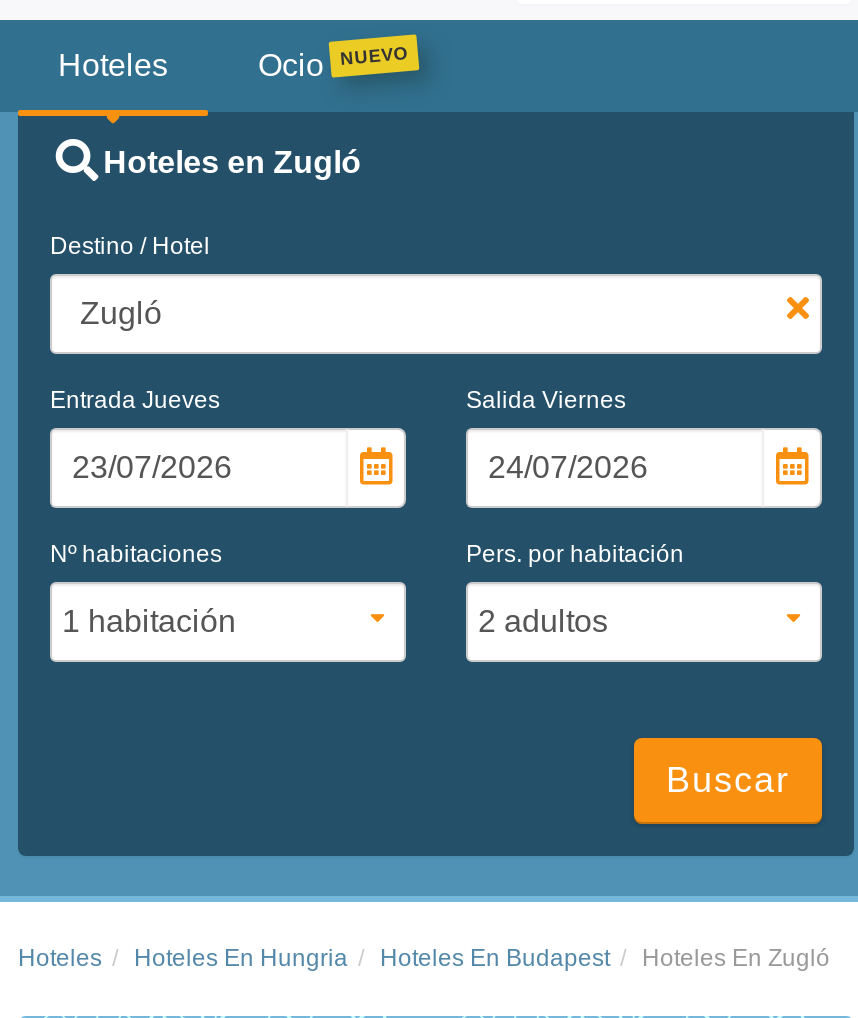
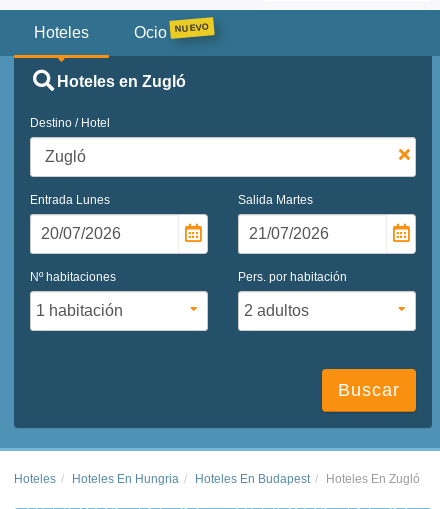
- Entrada Jueves
+ Entrada Lunes

- Salida Viernes
+ Salida Martes
